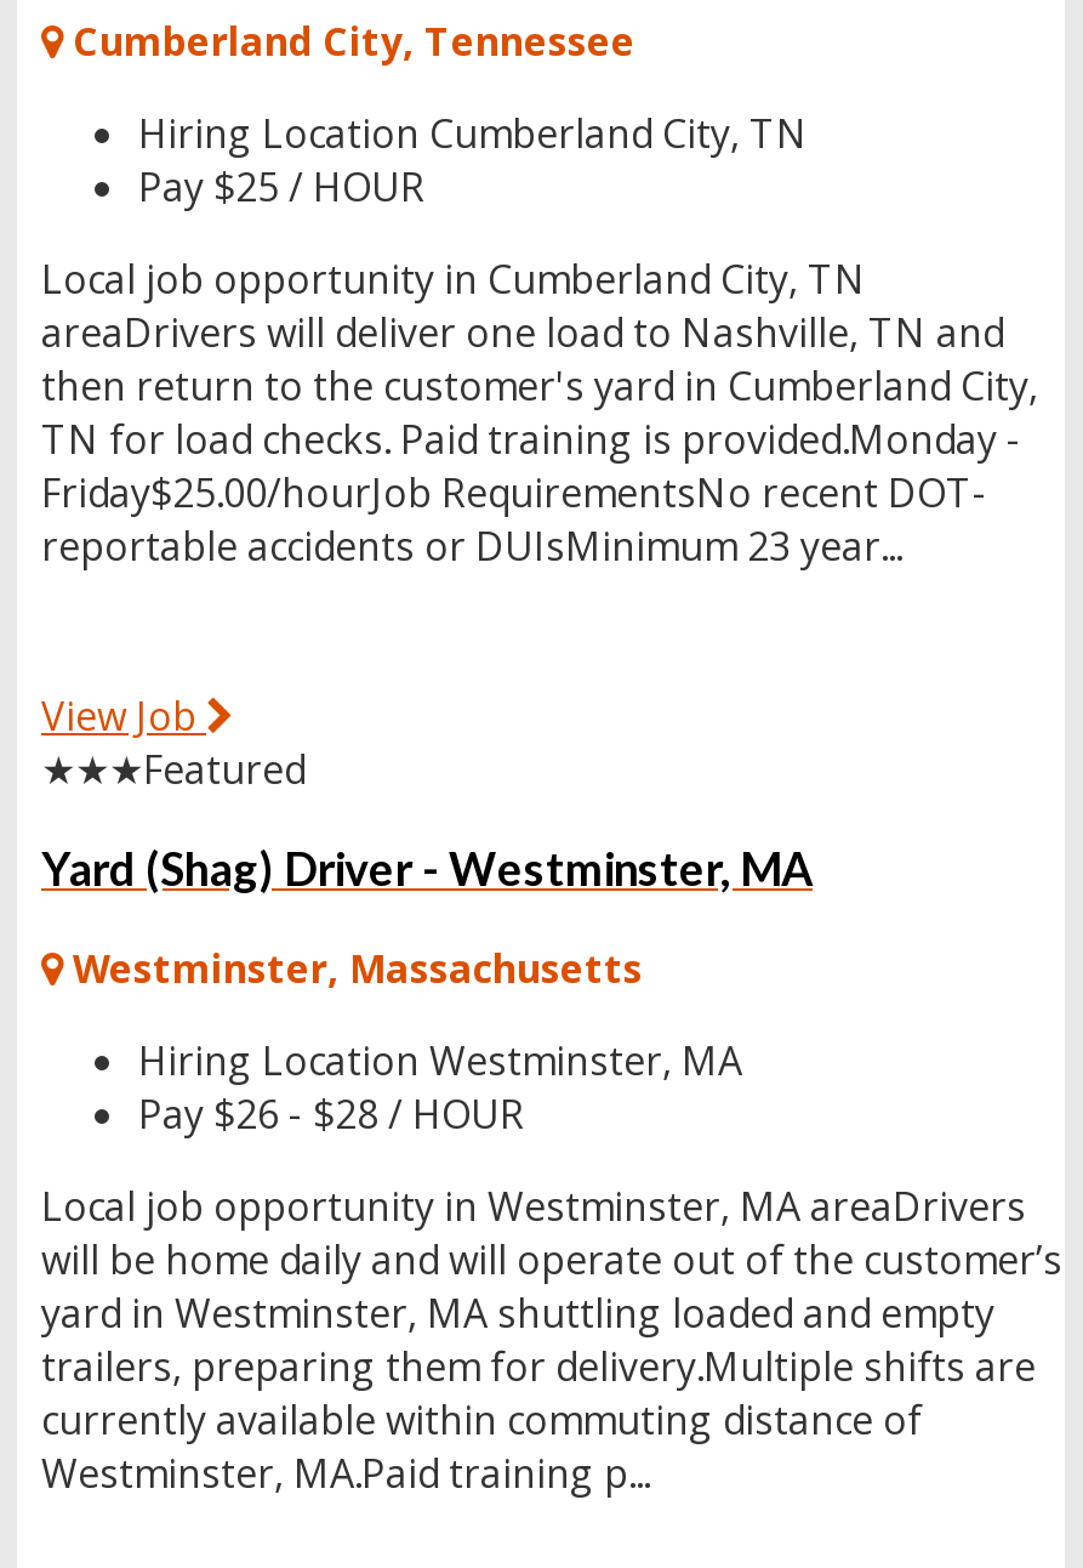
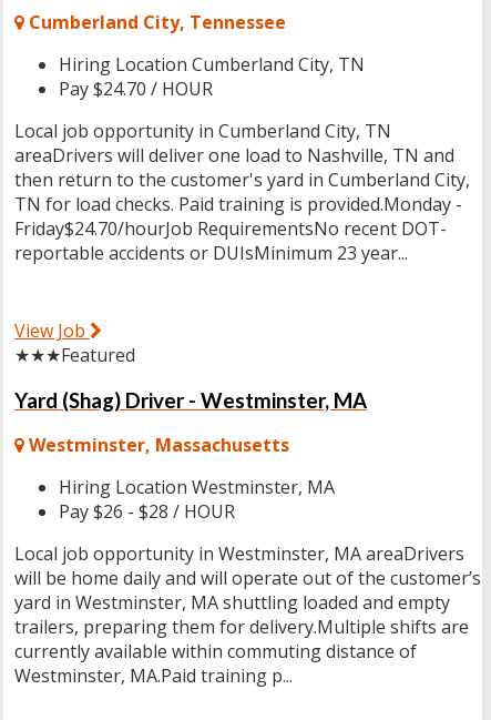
- Pay $25 / HOUR
+ Pay $24.70 / HOUR

- Friday$25.00/hourJob RequirementsNo recent DOT-
+ Friday$24.70/hourJob RequirementsNo recent DOT-
